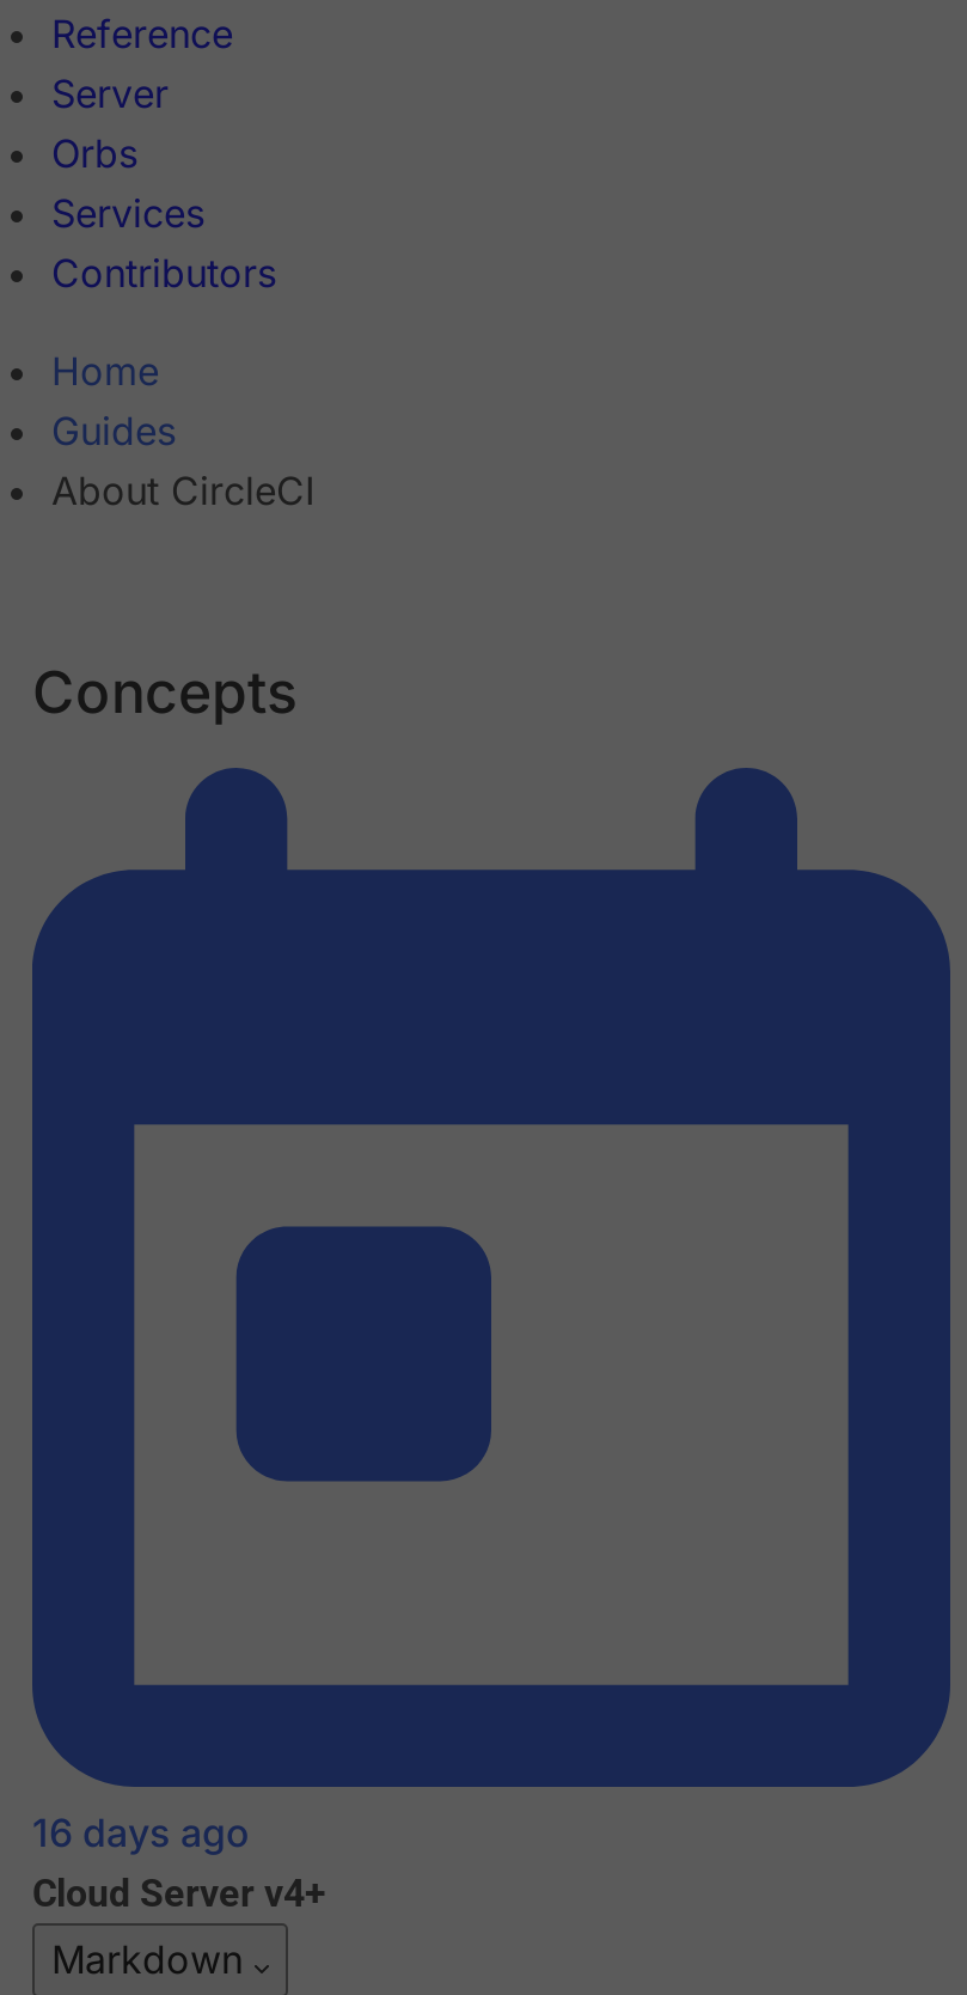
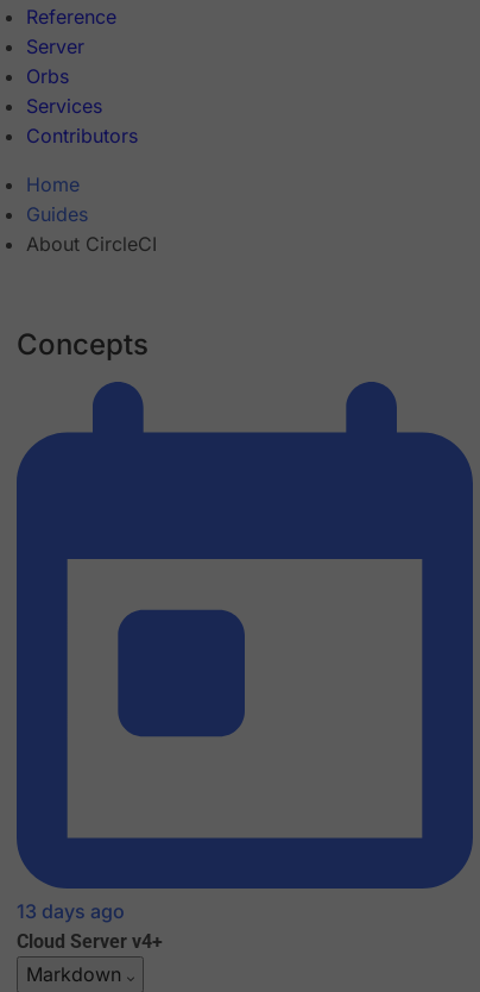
- 16 days ago
+ 13 days ago
